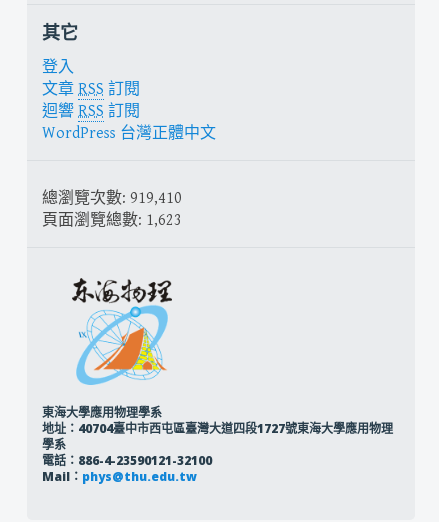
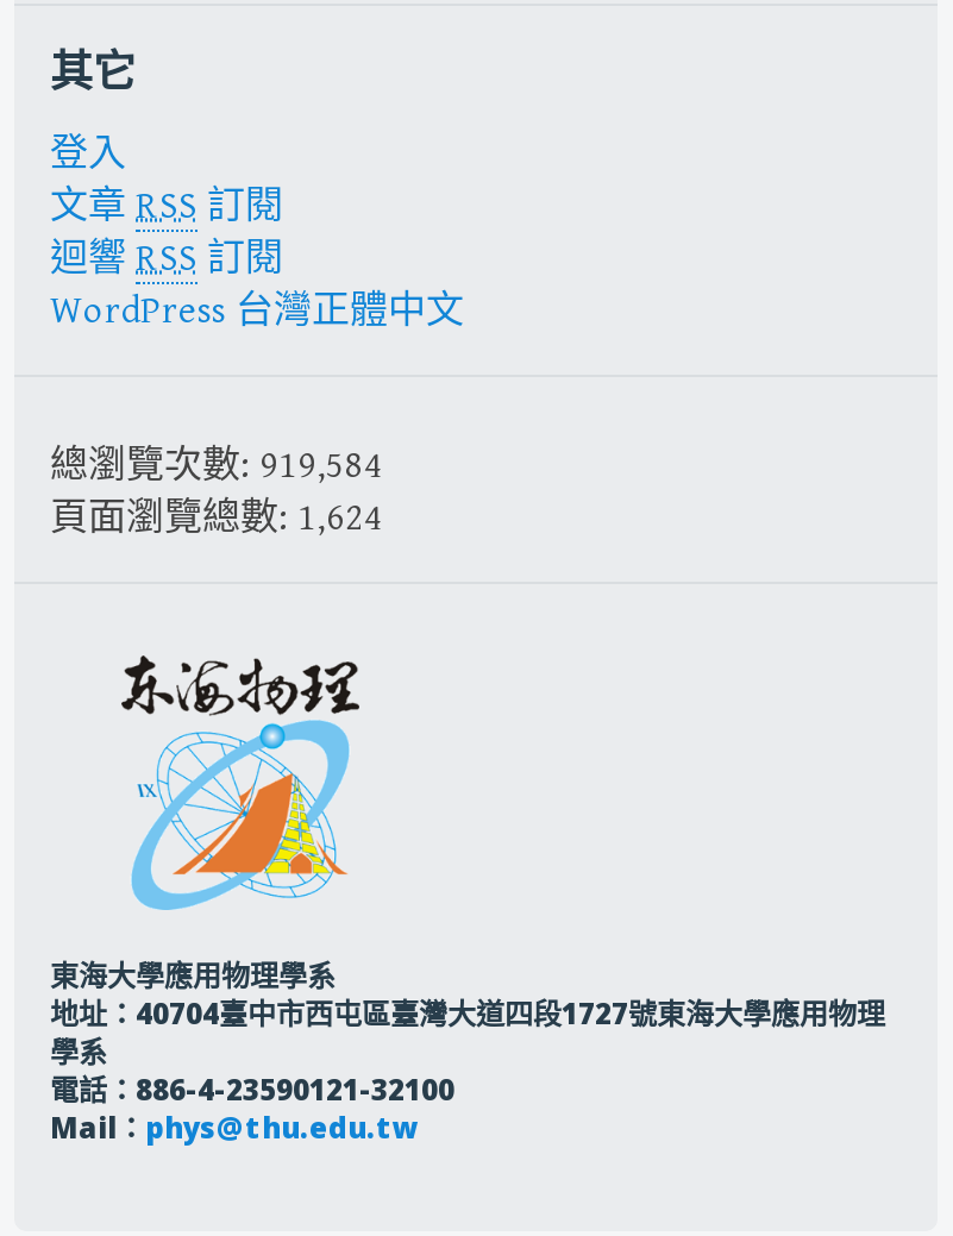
- 總瀏覽次數: 919,410
+ 總瀏覽次數: 919,584

- 頁面瀏覽總數: 1,623
+ 頁面瀏覽總數: 1,624
